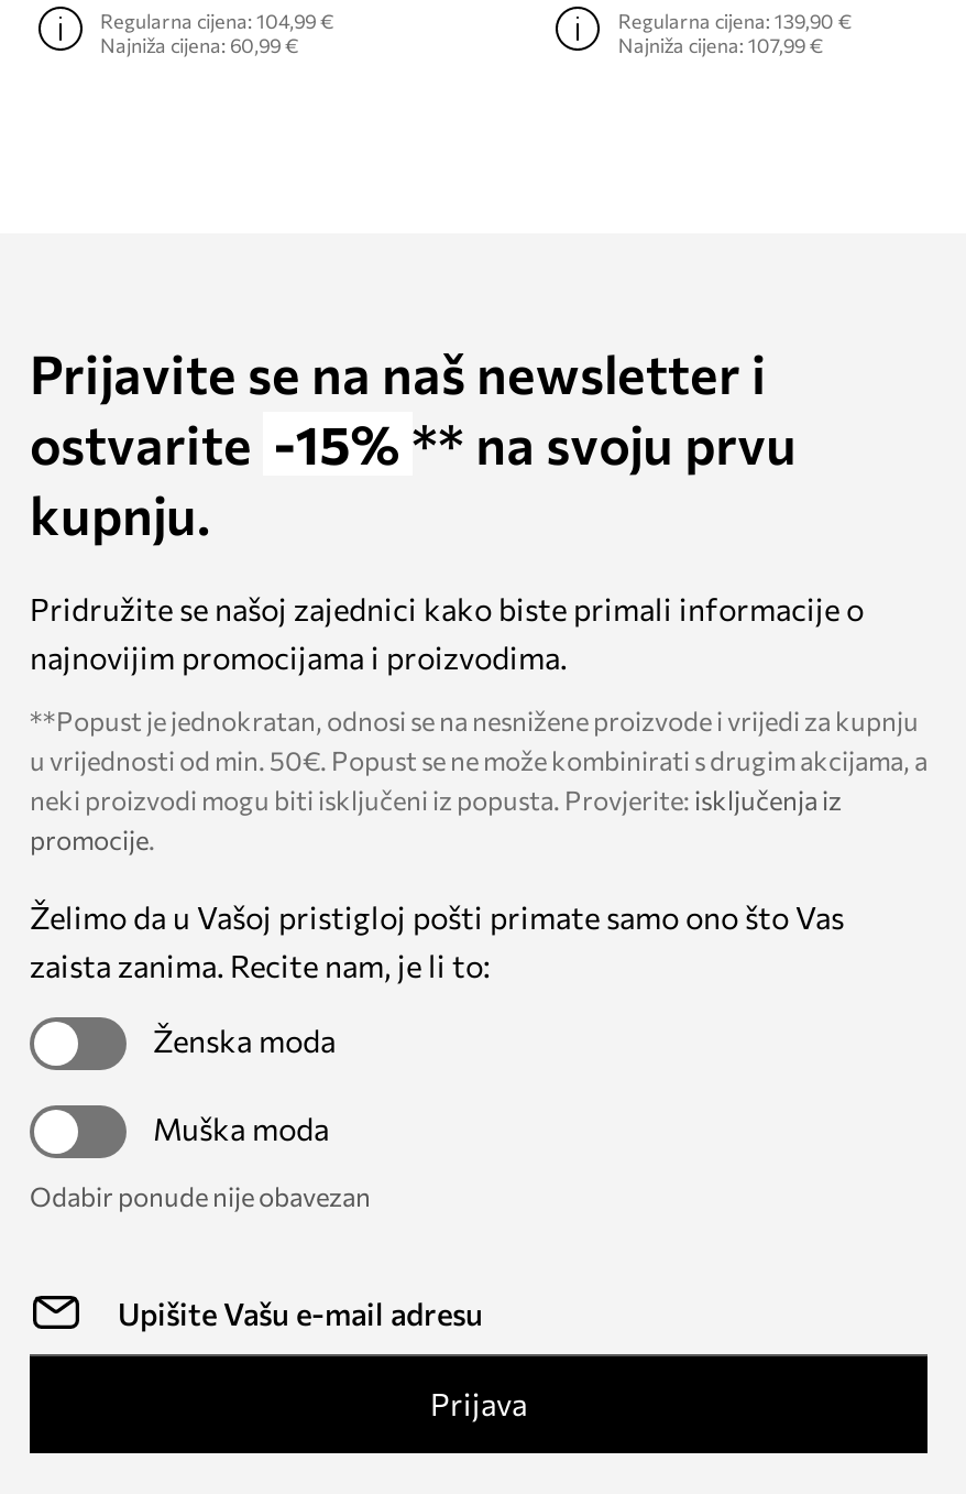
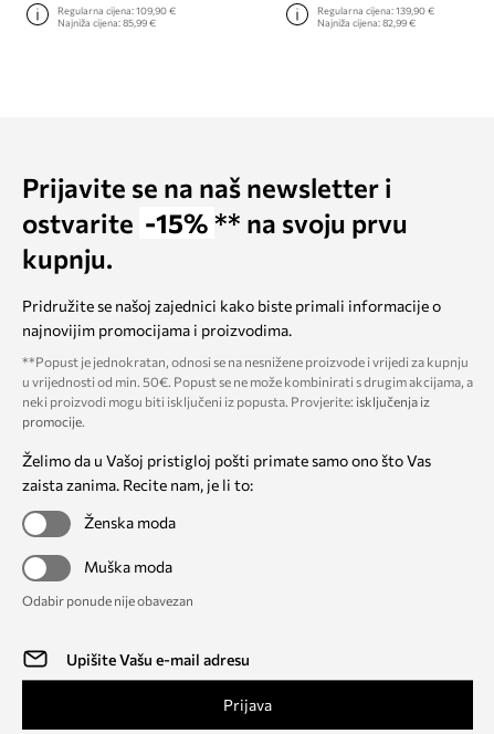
- Regularna cijena: 104,99 €
+ Regularna cijena: 109,90 €

- Najniža cijena: 60,99 €
+ Najniža cijena: 85,99 €

- Najniža cijena: 107,99 €
+ Najniža cijena: 82,99 €
